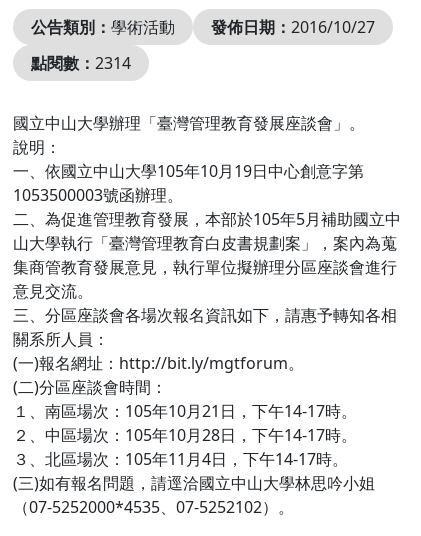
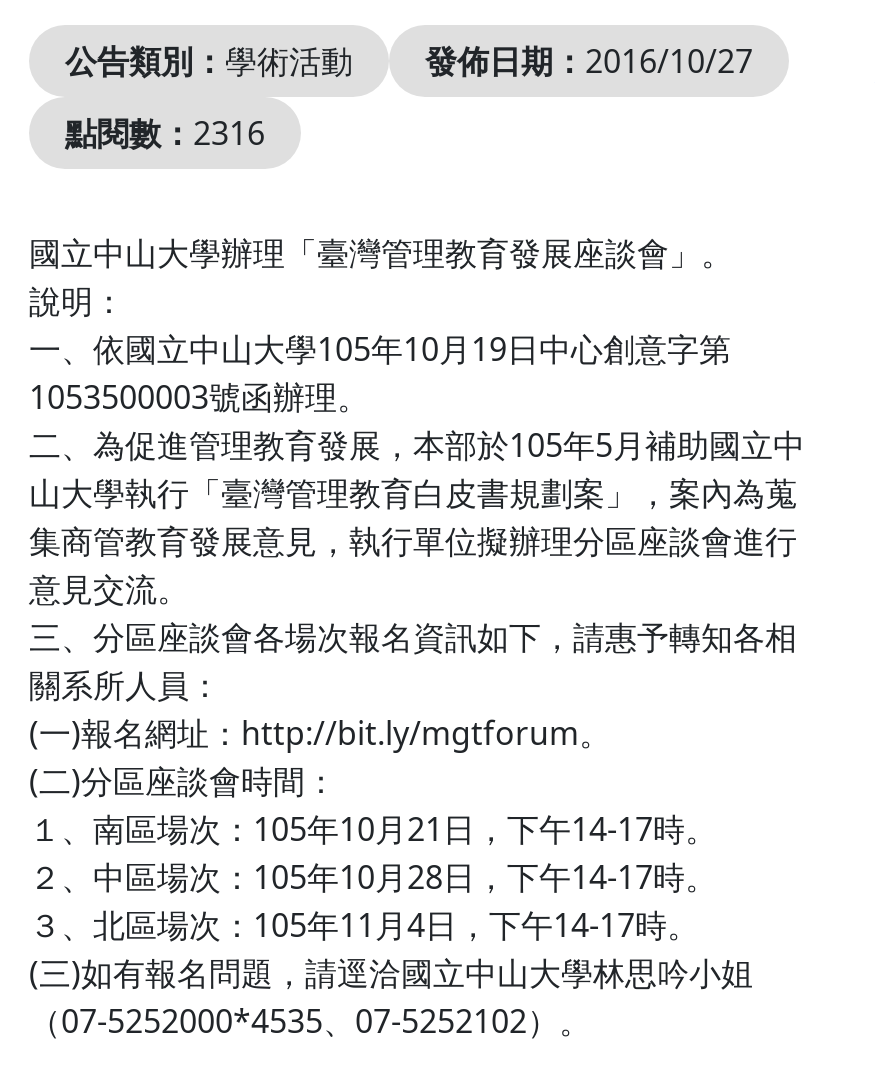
- 點閱數：2314
+ 點閱數：2316
